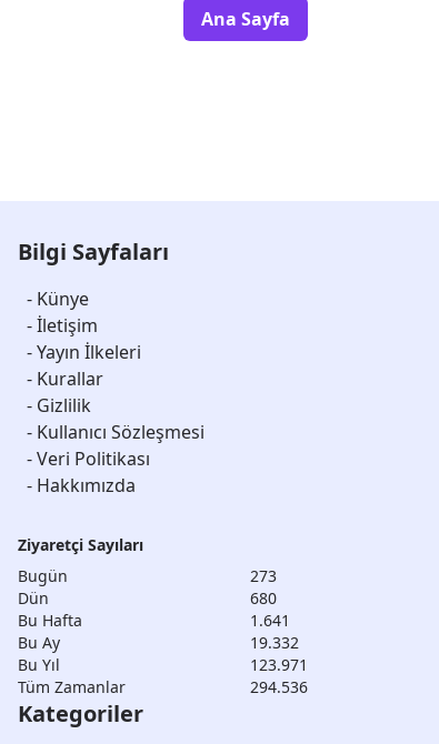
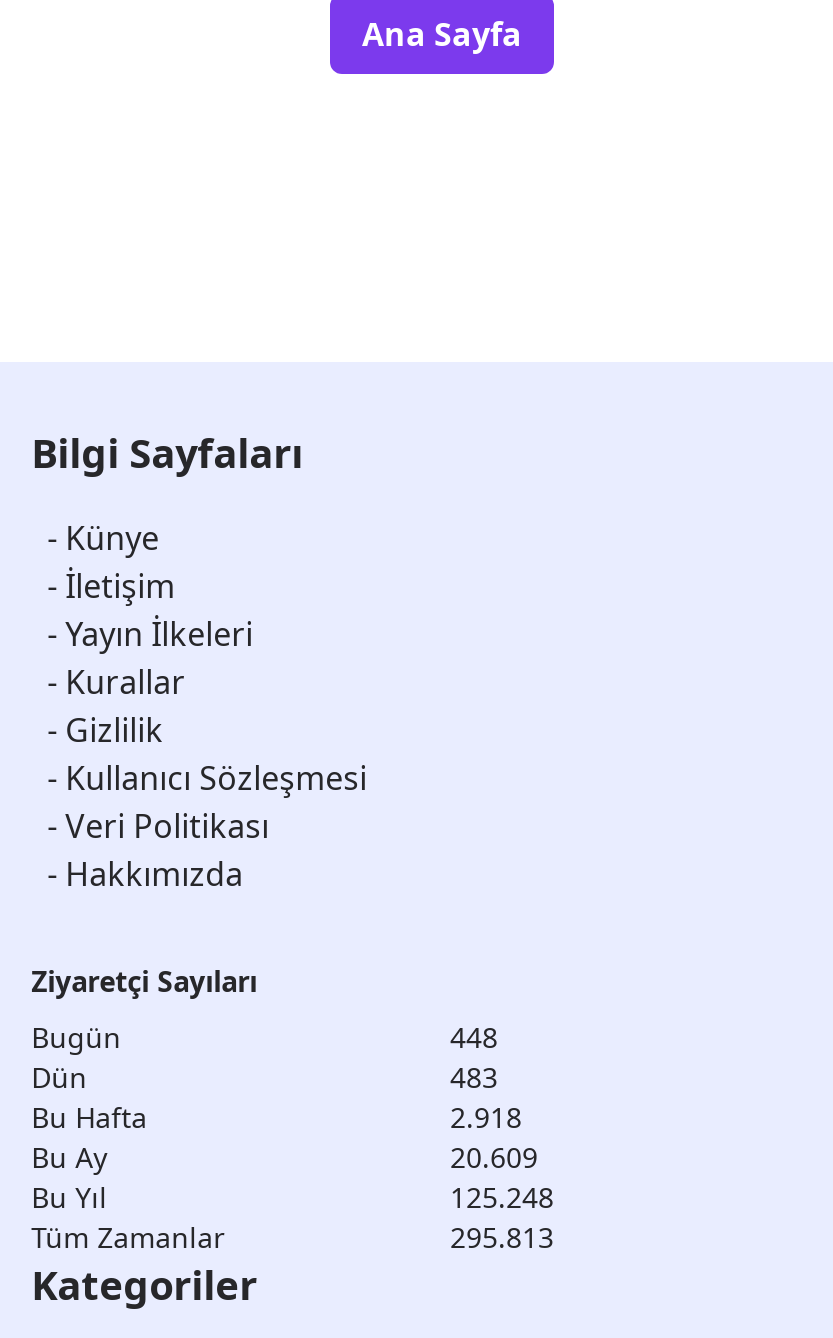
- 273
+ 448

- 680
+ 483

- 1.641
+ 2.918

- 19.332
+ 20.609

- 123.971
+ 125.248

- 294.536
+ 295.813
